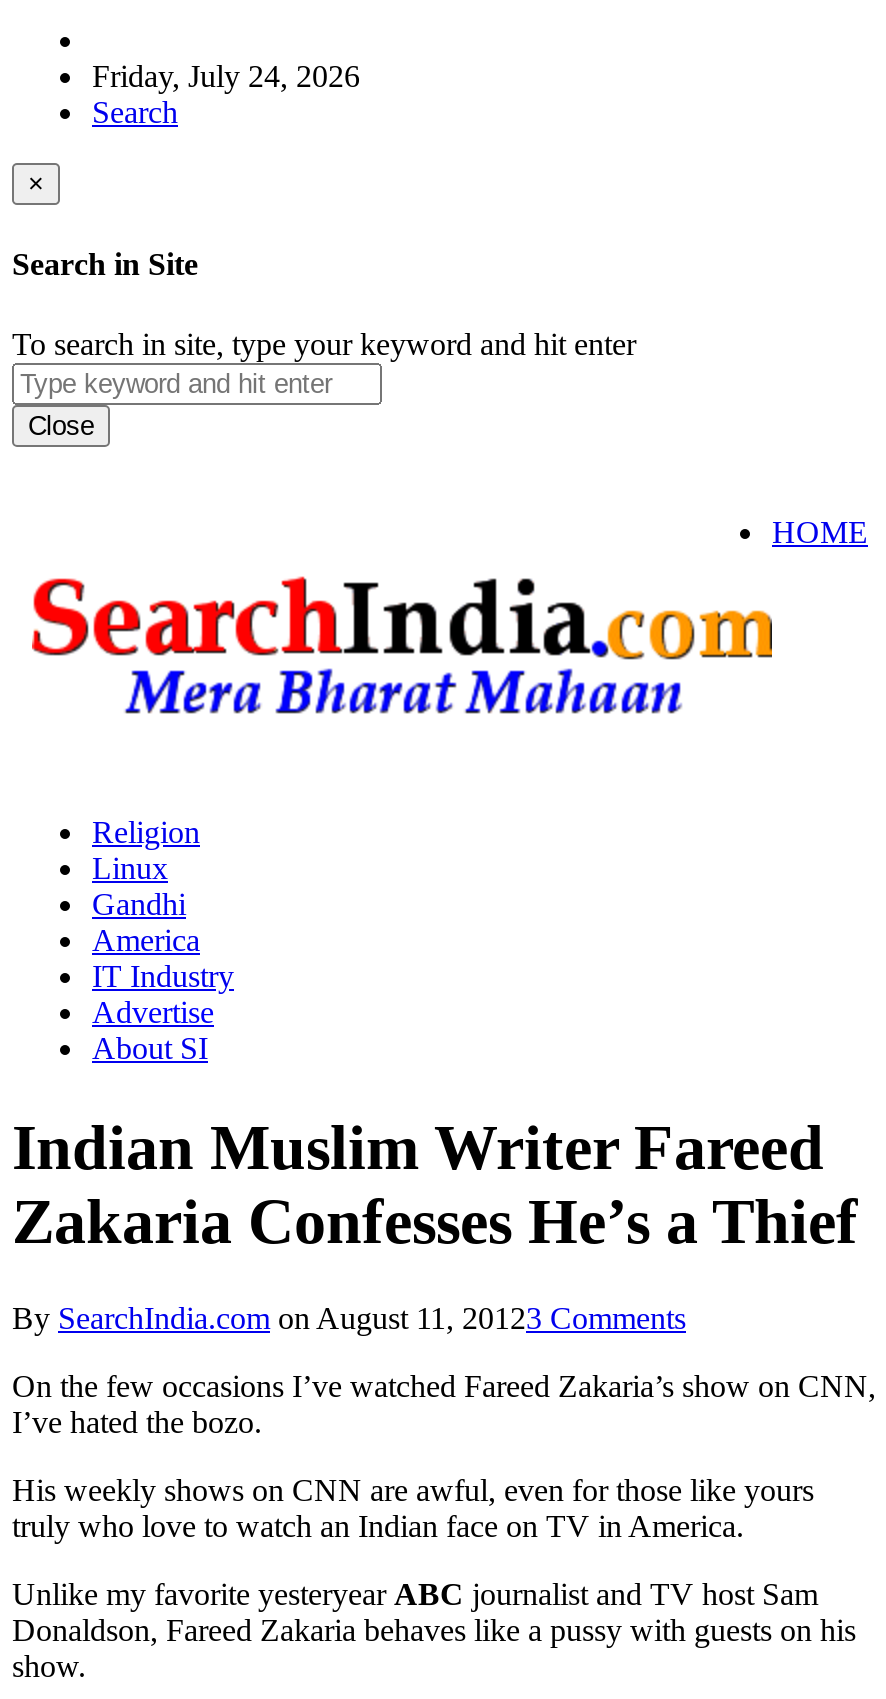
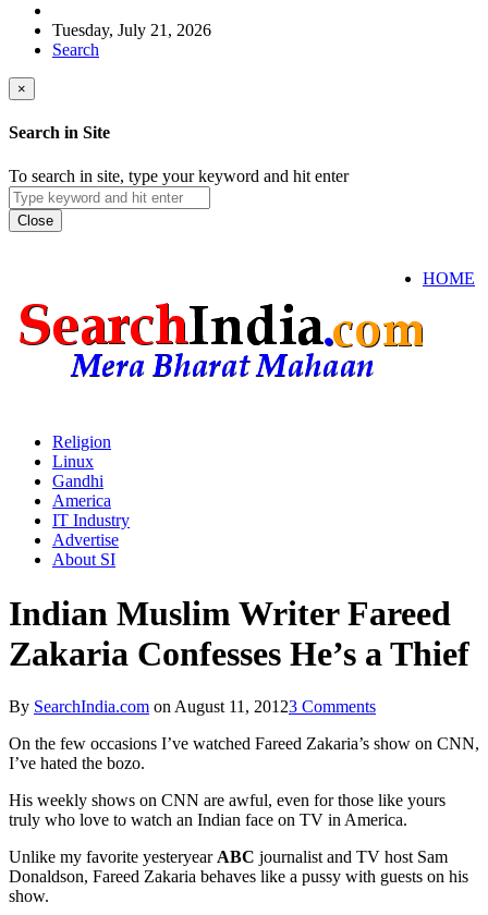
- Friday, July 24, 2026
+ Tuesday, July 21, 2026
